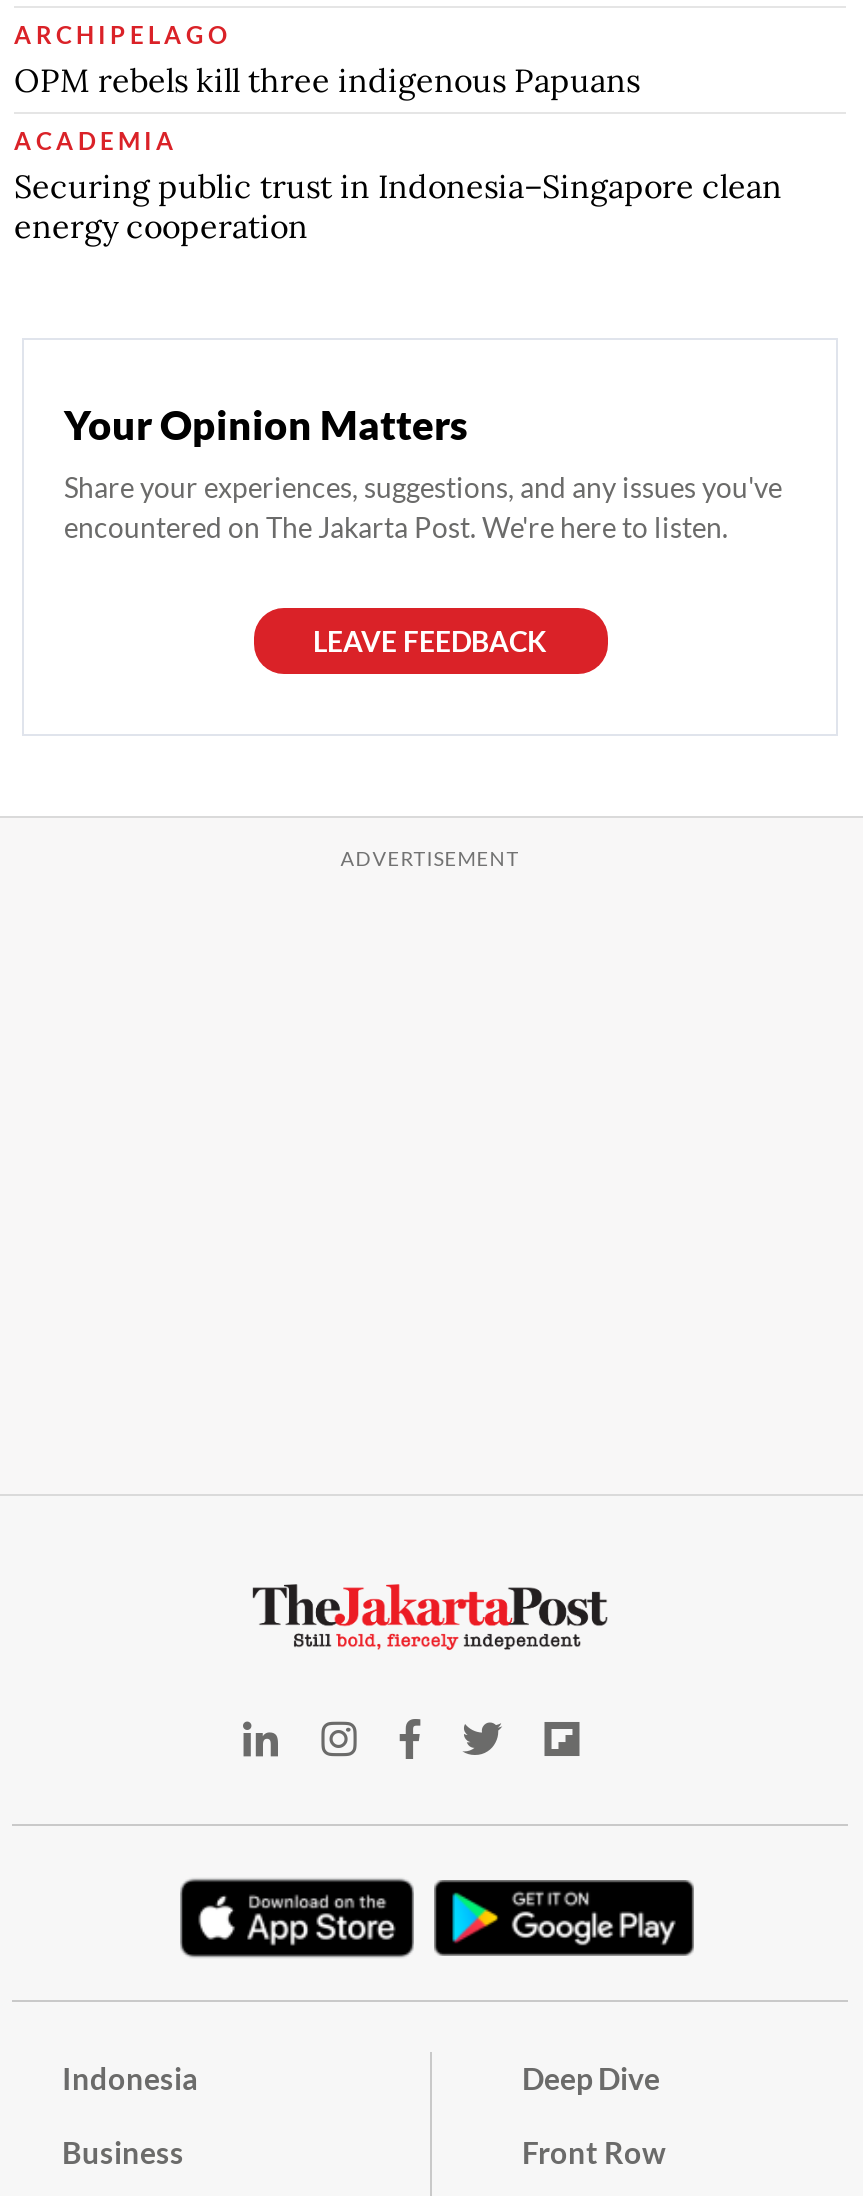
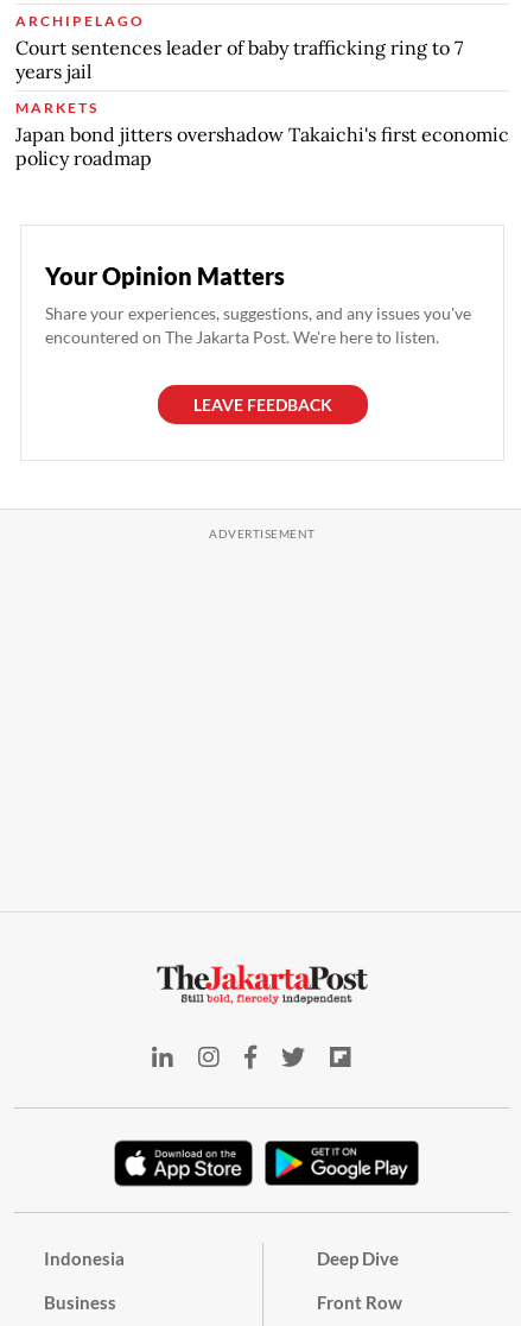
- OPM rebels kill three indigenous Papuans
+ Court sentences leader of baby trafficking ring to 7
+ years jail

- ACADEMIA
- Securing public trust in Indonesia–Singapore clean
- energy cooperation
+ MARKETS
+ Japan bond jitters overshadow Takaichi's first economic
+ policy roadmap
